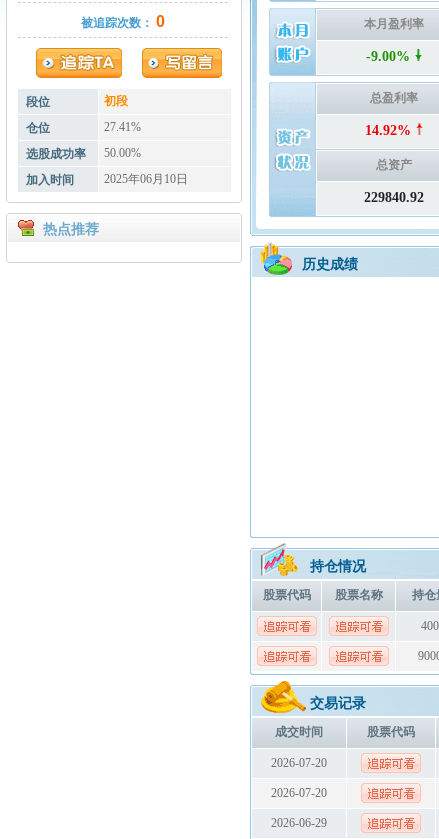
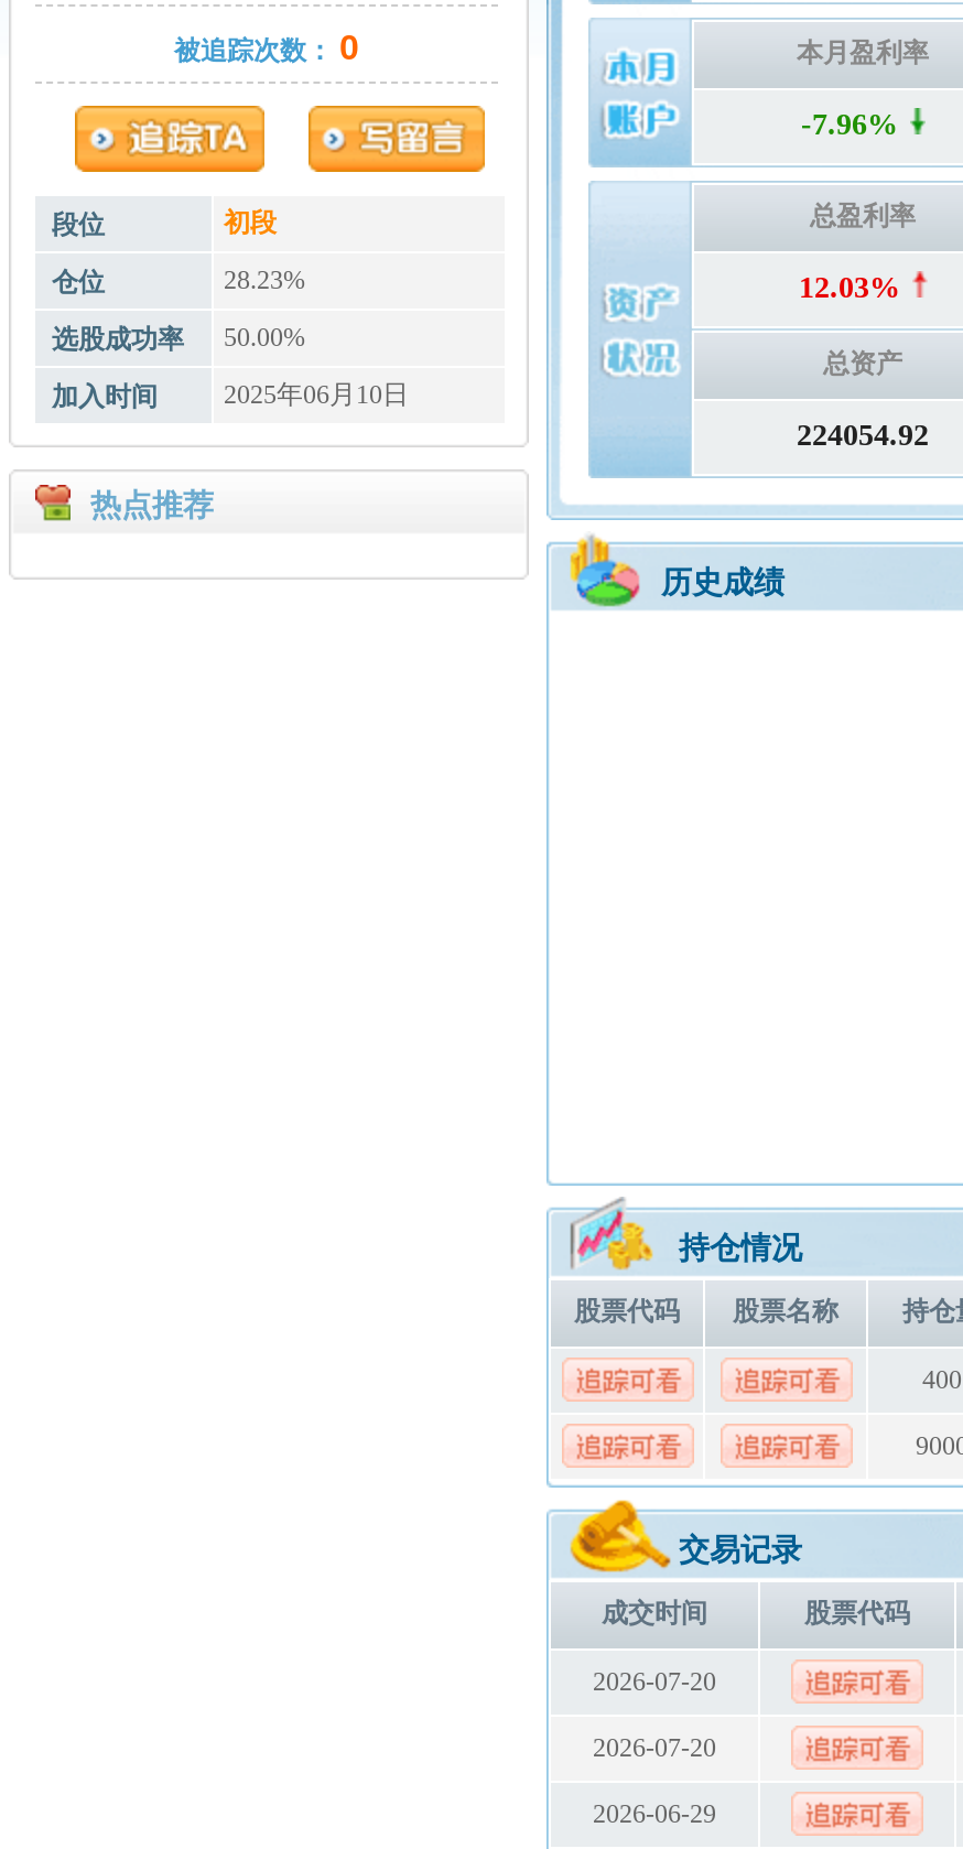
- -9.00%
+ -7.96%

- 27.41%
+ 28.23%

- 14.92%
+ 12.03%

- 229840.92
+ 224054.92
